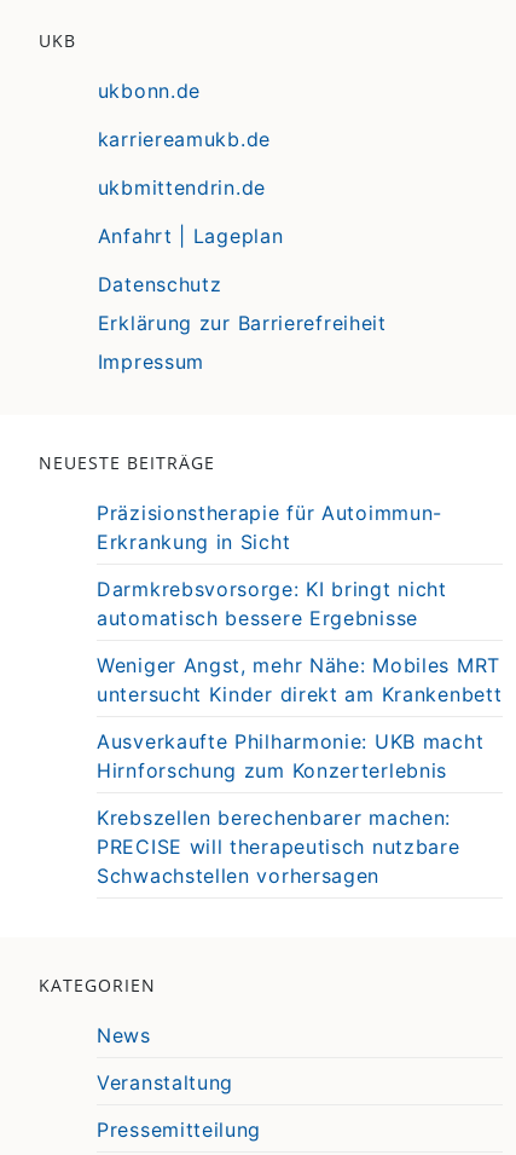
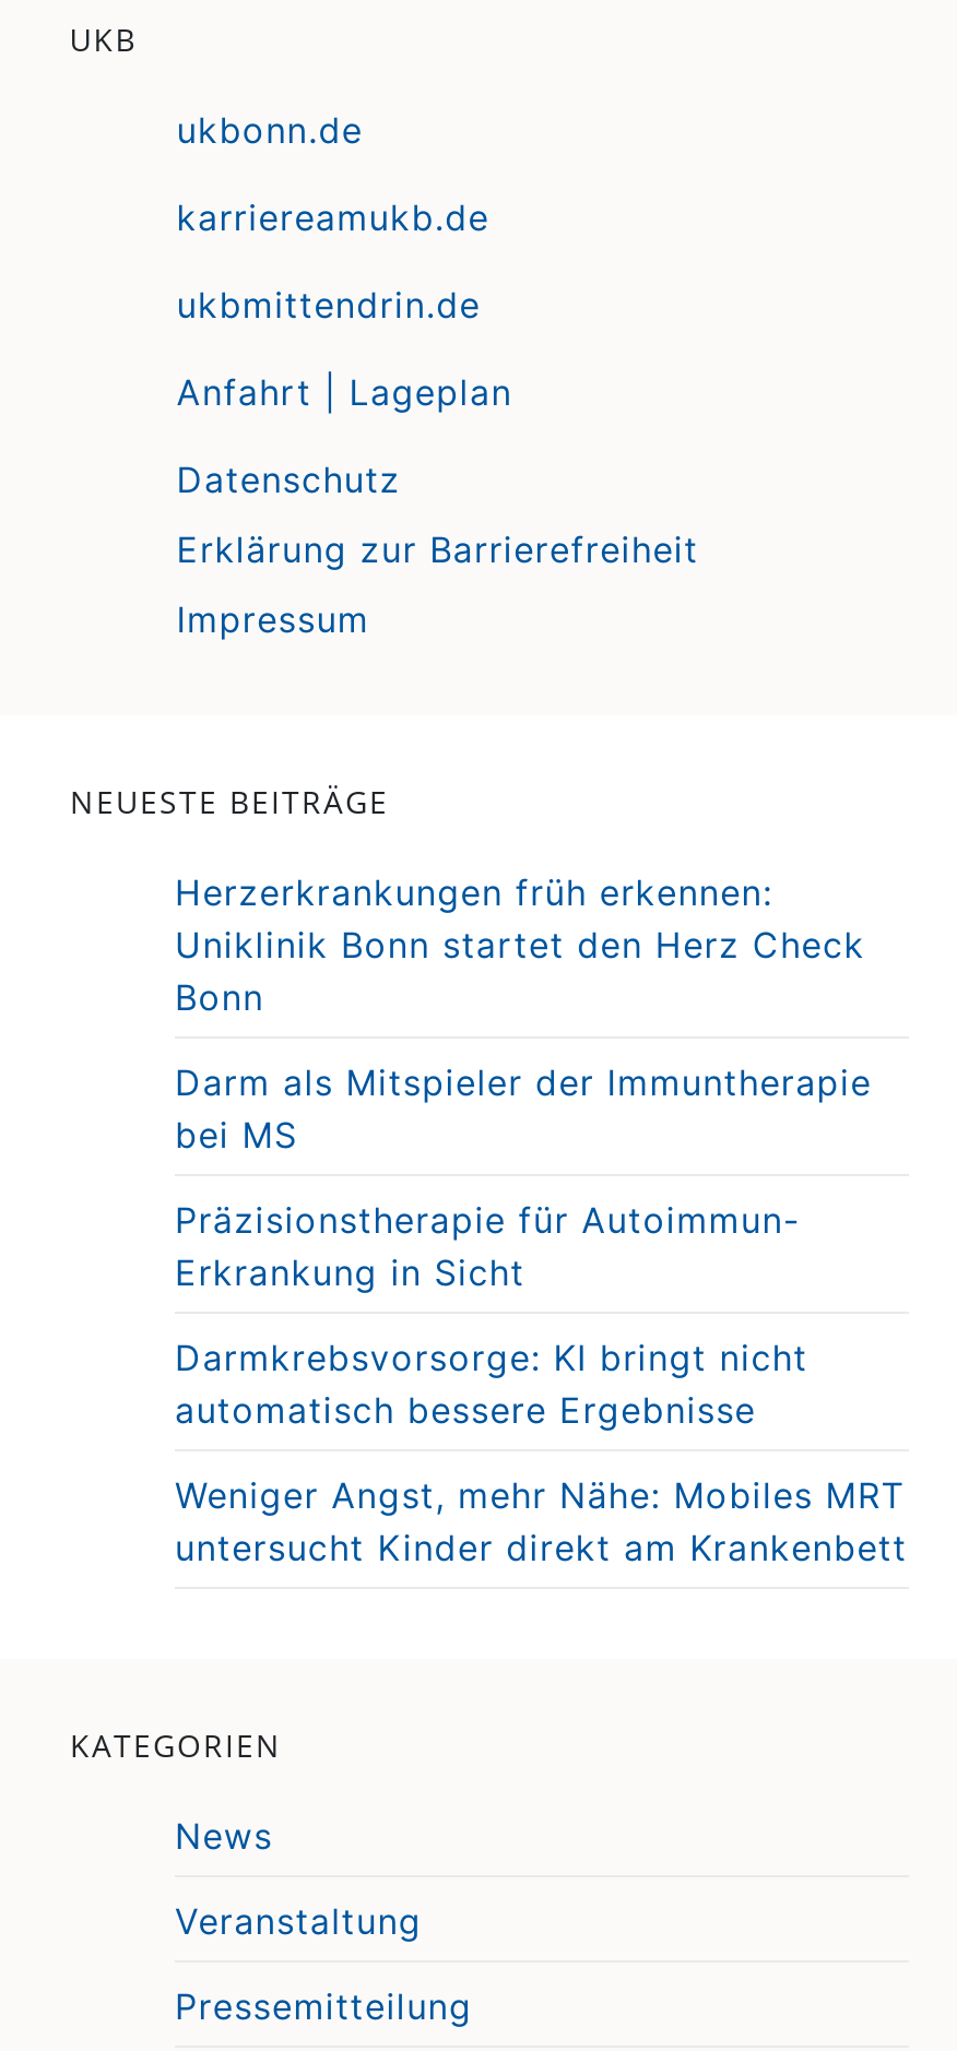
+ Herzerkrankungen früh erkennen:
+ Uniklinik Bonn startet den Herz Check
+ Bonn
+ Darm als Mitspieler der Immuntherapie
+ bei MS

moved down: Präzisionstherapie für Autoimmun- | Erkrankung in Sicht | Darmkrebsvorsorge: KI bringt nicht | automatisch bessere Ergebnisse | Weniger Angst, mehr Nähe: Mobiles MRT | untersucht Kinder direkt am Krankenbett

- Ausverkaufte Philharmonie: UKB macht
- Hirnforschung zum Konzerterlebnis
- Krebszellen berechenbarer machen:
- PRECISE will therapeutisch nutzbare
- Schwachstellen vorhersagen
